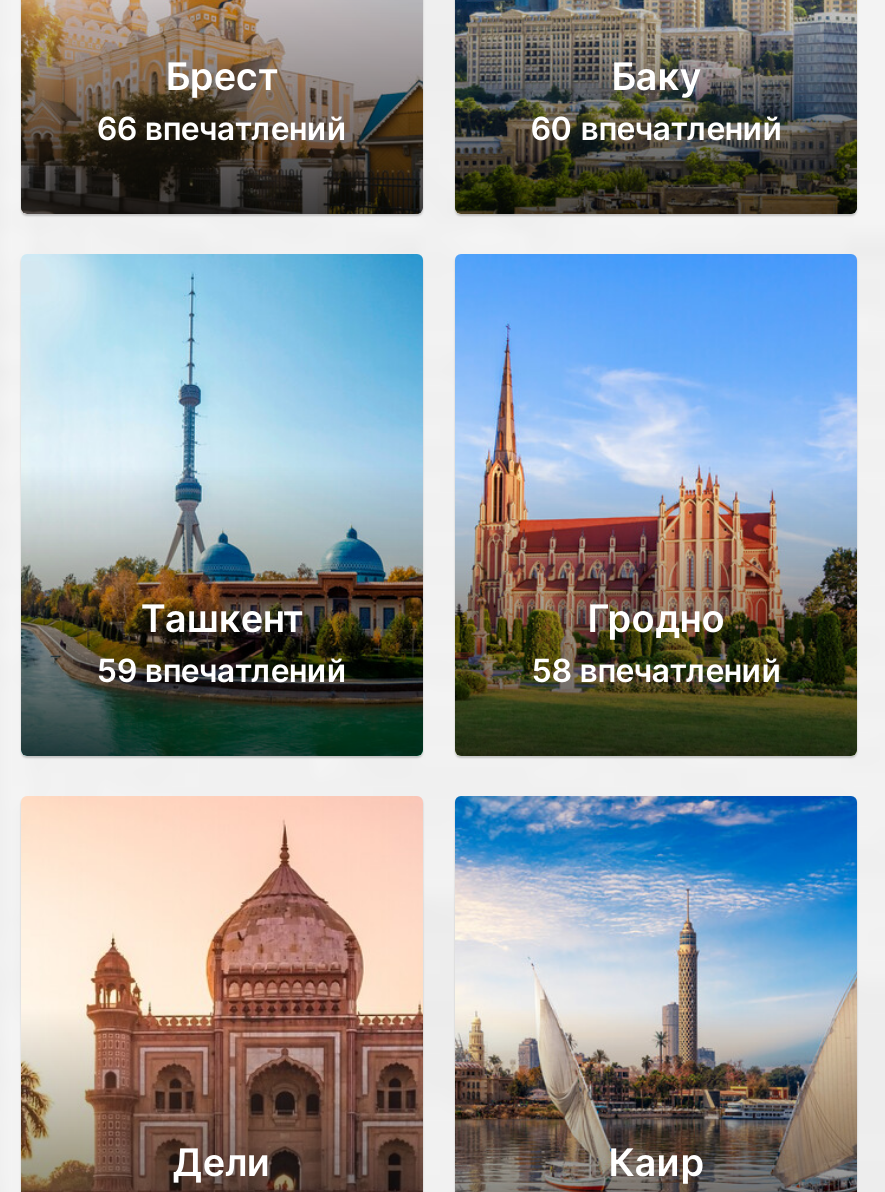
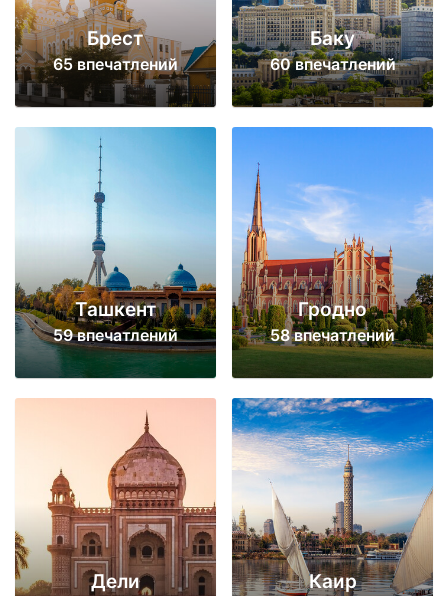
- 66 впечатлений
+ 65 впечатлений
